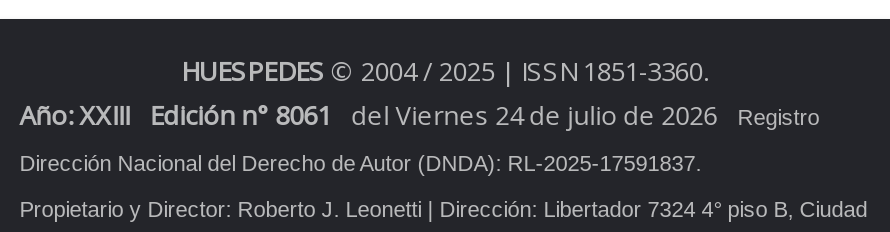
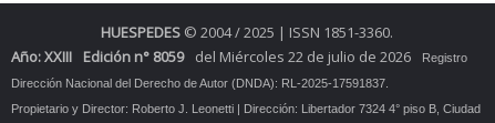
- Año: XXIII Edición n° 8061 del Viernes 24 de julio de 2026
+ Año: XXIII Edición n° 8059 del Miércoles 22 de julio de 2026
